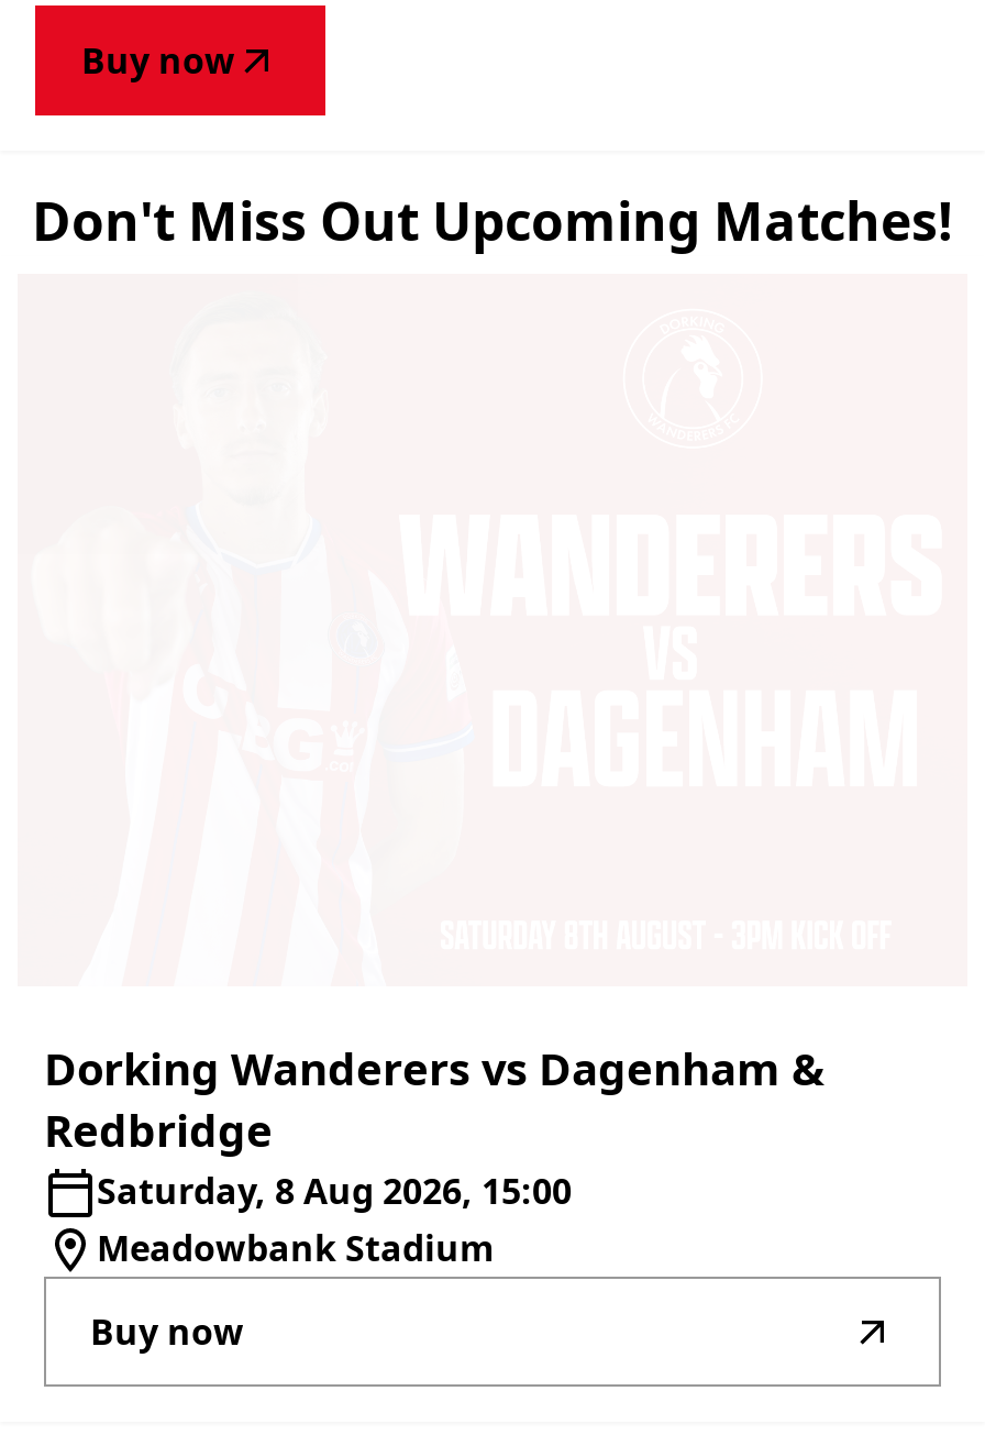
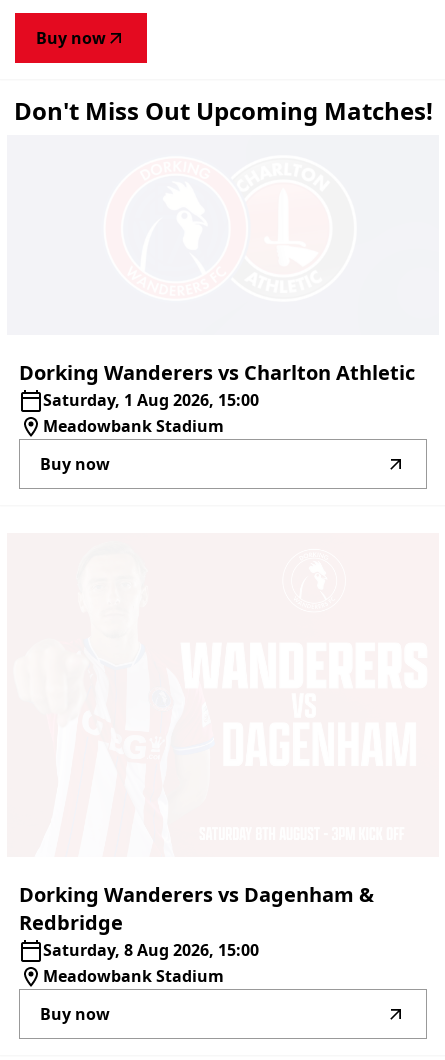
+ Dorking Wanderers vs Charlton Athletic
+ Saturday, 1 Aug 2026, 15:00
+ Meadowbank Stadium
+ Buy now
